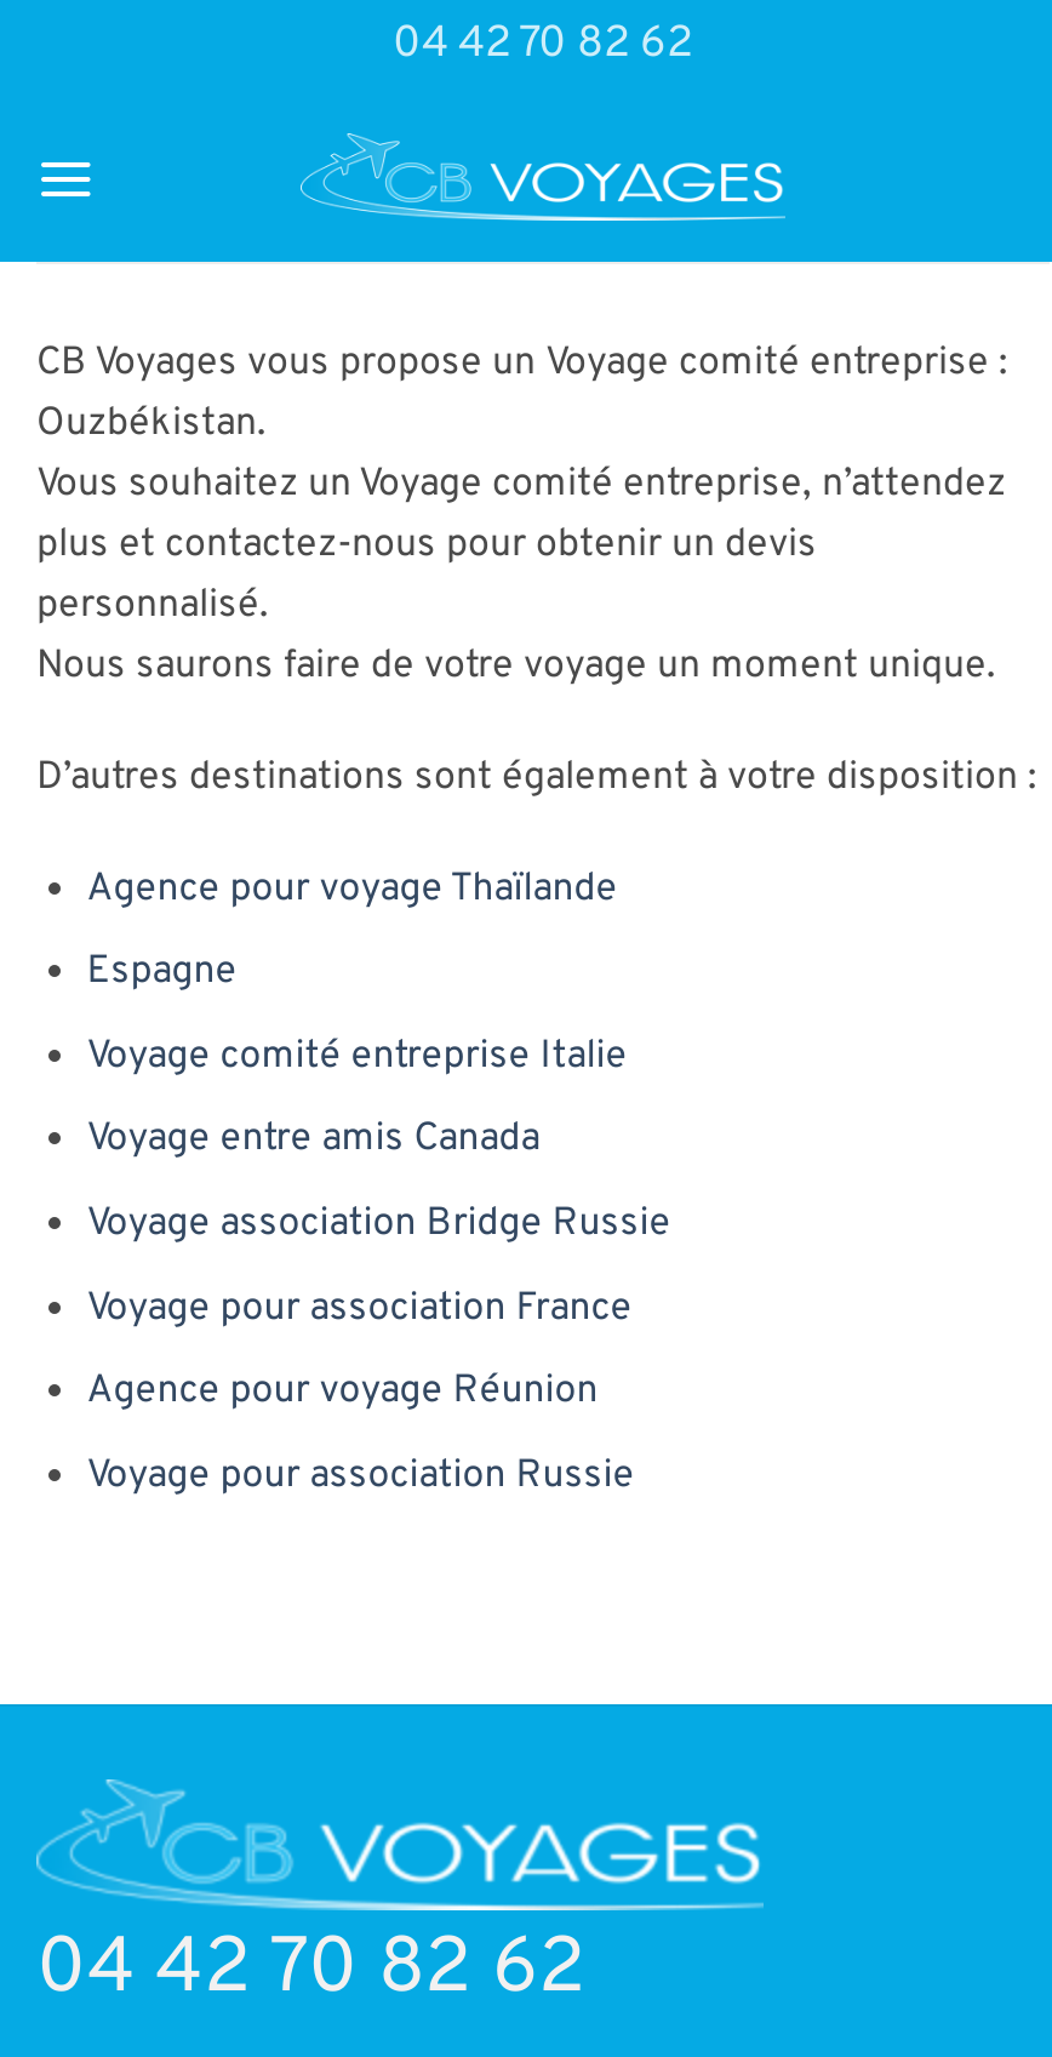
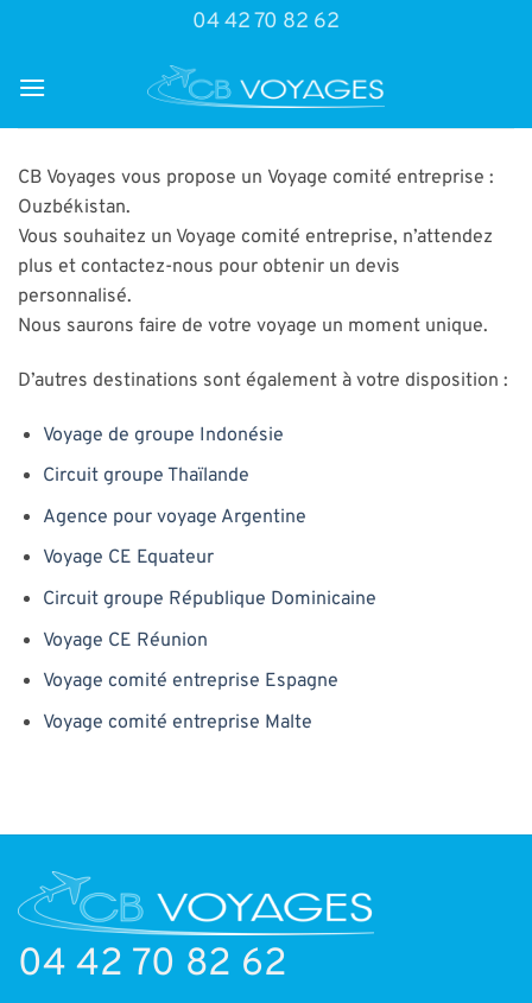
- Agence pour voyage Thaïlande
+ Voyage de groupe Indonésie

- Espagne
+ Circuit groupe Thaïlande

- Voyage comité entreprise Italie
+ Agence pour voyage Argentine

- Voyage entre amis Canada
+ Voyage CE Equateur

- Voyage association Bridge Russie
+ Circuit groupe République Dominicaine

- Voyage pour association France
+ Voyage CE Réunion

- Agence pour voyage Réunion
+ Voyage comité entreprise Espagne

- Voyage pour association Russie
+ Voyage comité entreprise Malte
